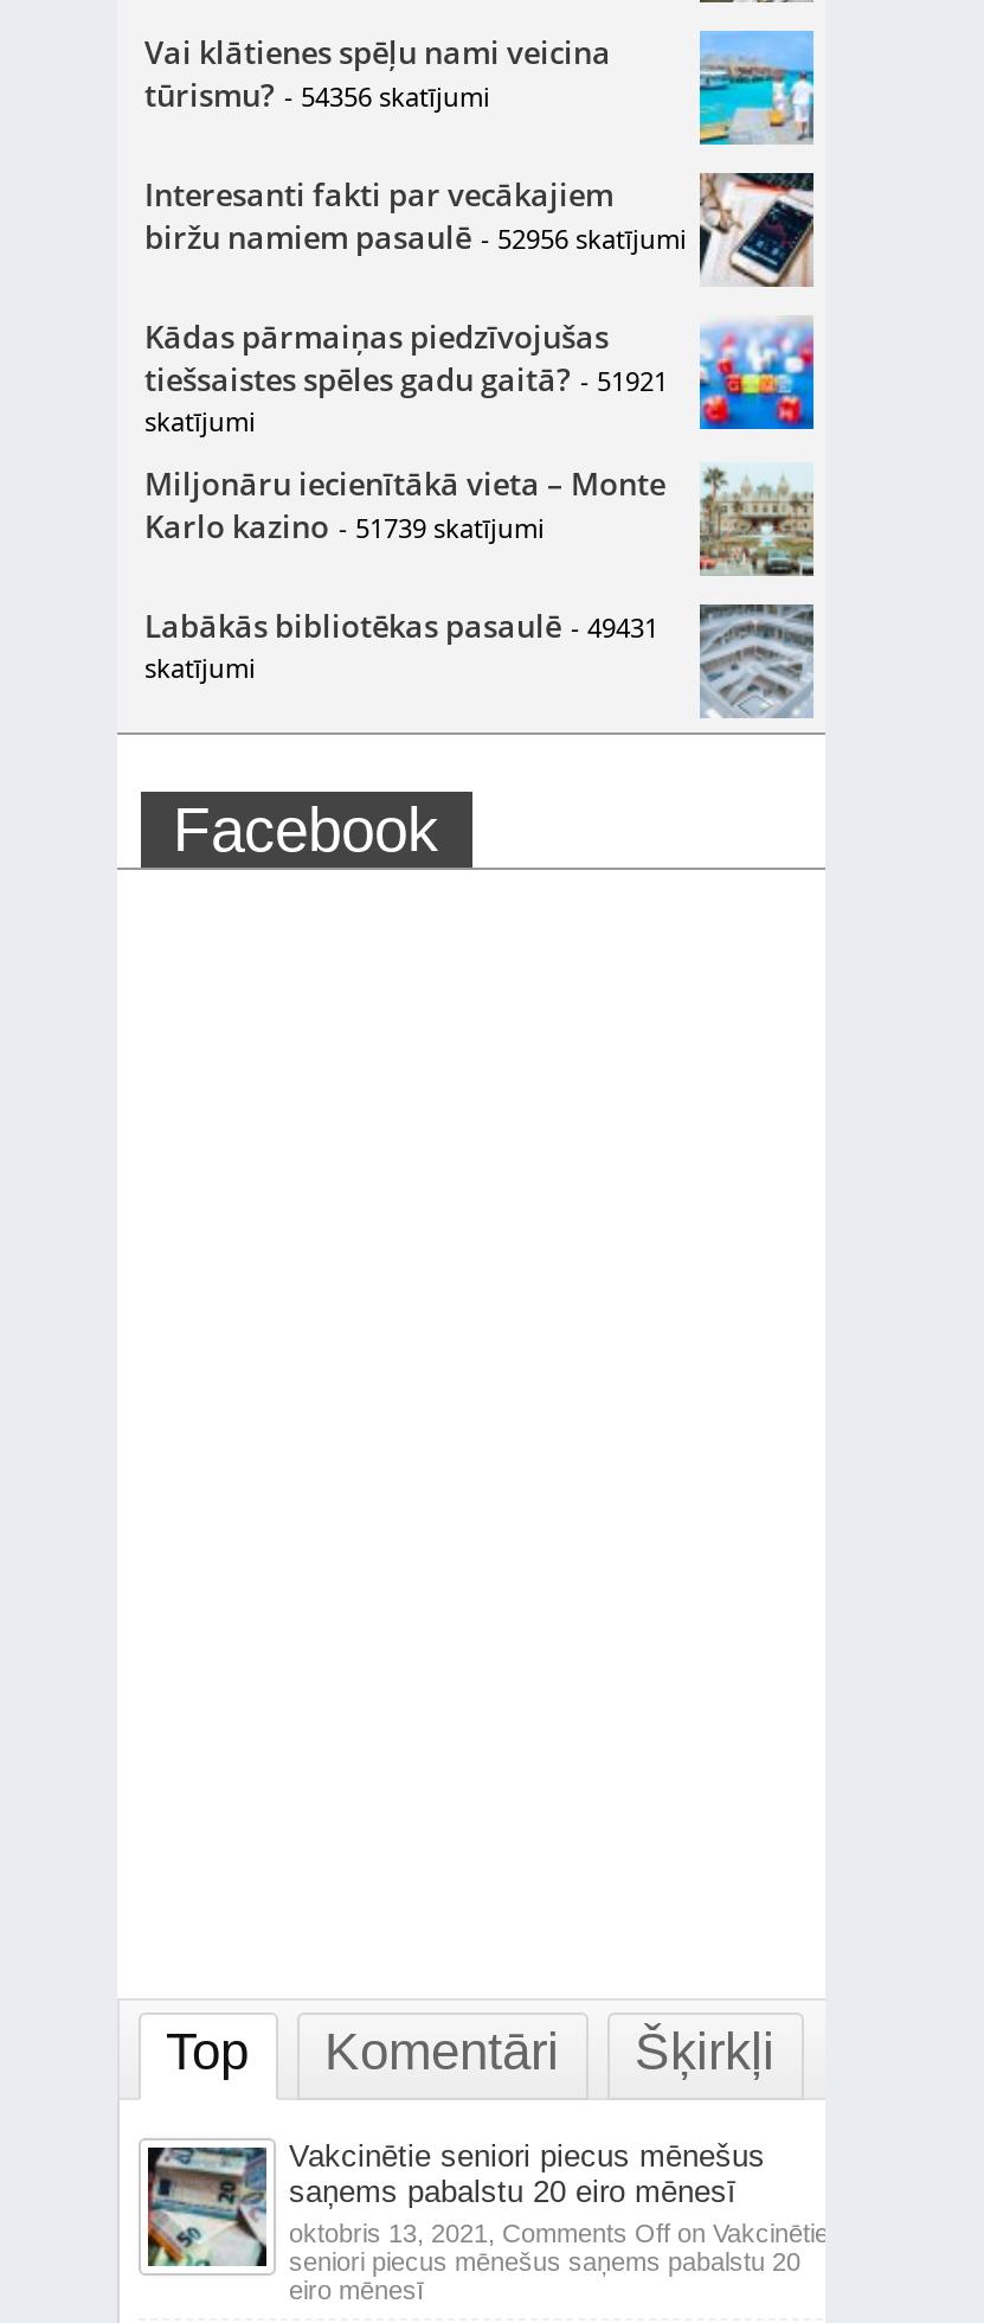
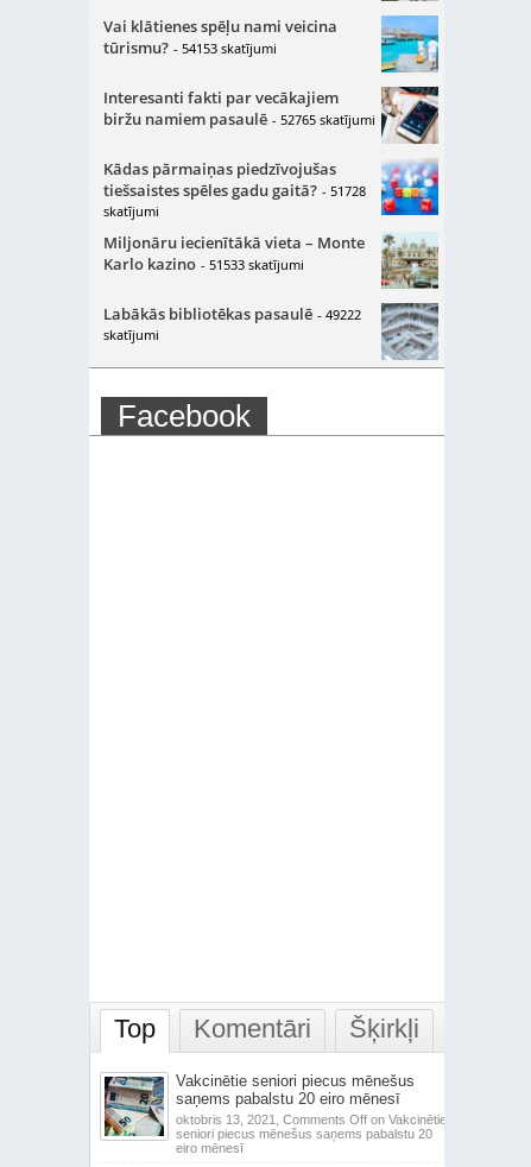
- tūrismu? - 54356 skatījumi
+ tūrismu? - 54153 skatījumi

- biržu namiem pasaulē - 52956 skatījumi
+ biržu namiem pasaulē - 52765 skatījumi

- tiešsaistes spēles gadu gaitā? - 51921
+ tiešsaistes spēles gadu gaitā? - 51728

- Karlo kazino - 51739 skatījumi
+ Karlo kazino - 51533 skatījumi

- Labākās bibliotēkas pasaulē - 49431
+ Labākās bibliotēkas pasaulē - 49222
